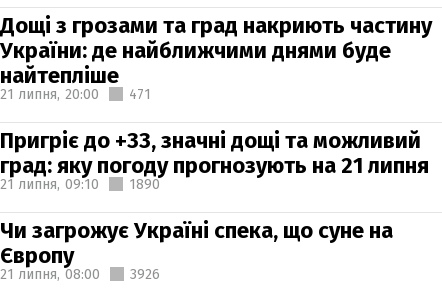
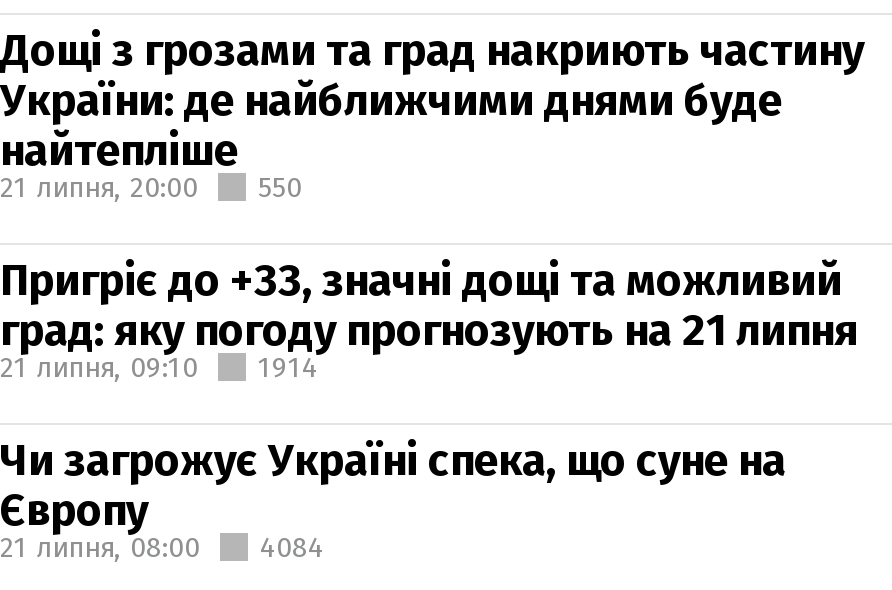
- 21 липня, 20:00 471
+ 21 липня, 20:00 550

- 1890
+ 1914

- 21 липня, 08:00 3926
+ 21 липня, 08:00 4084
